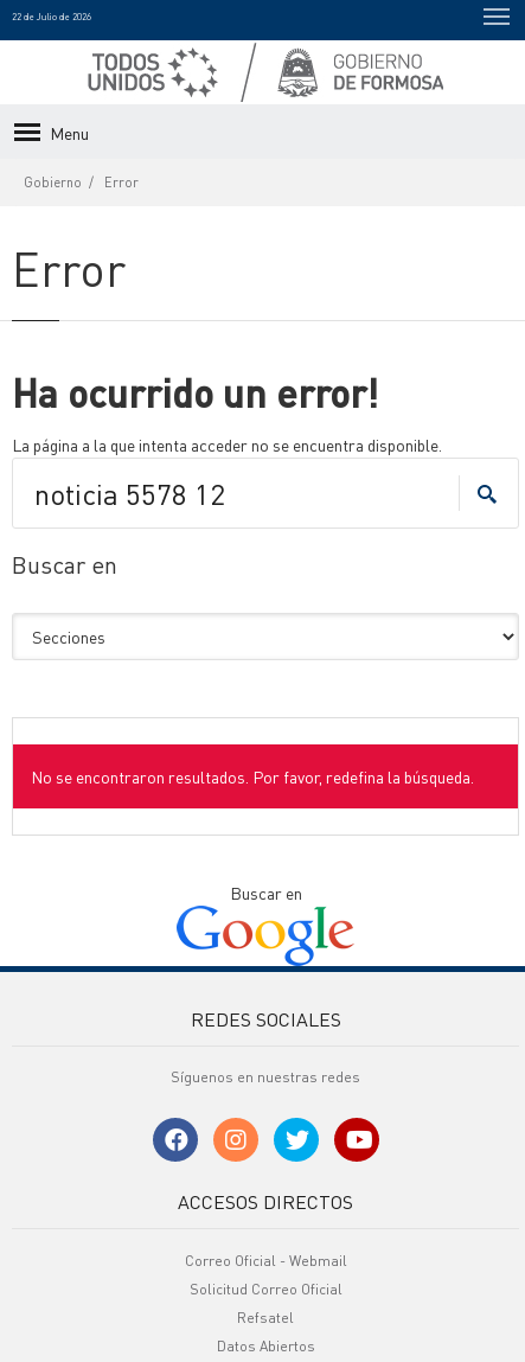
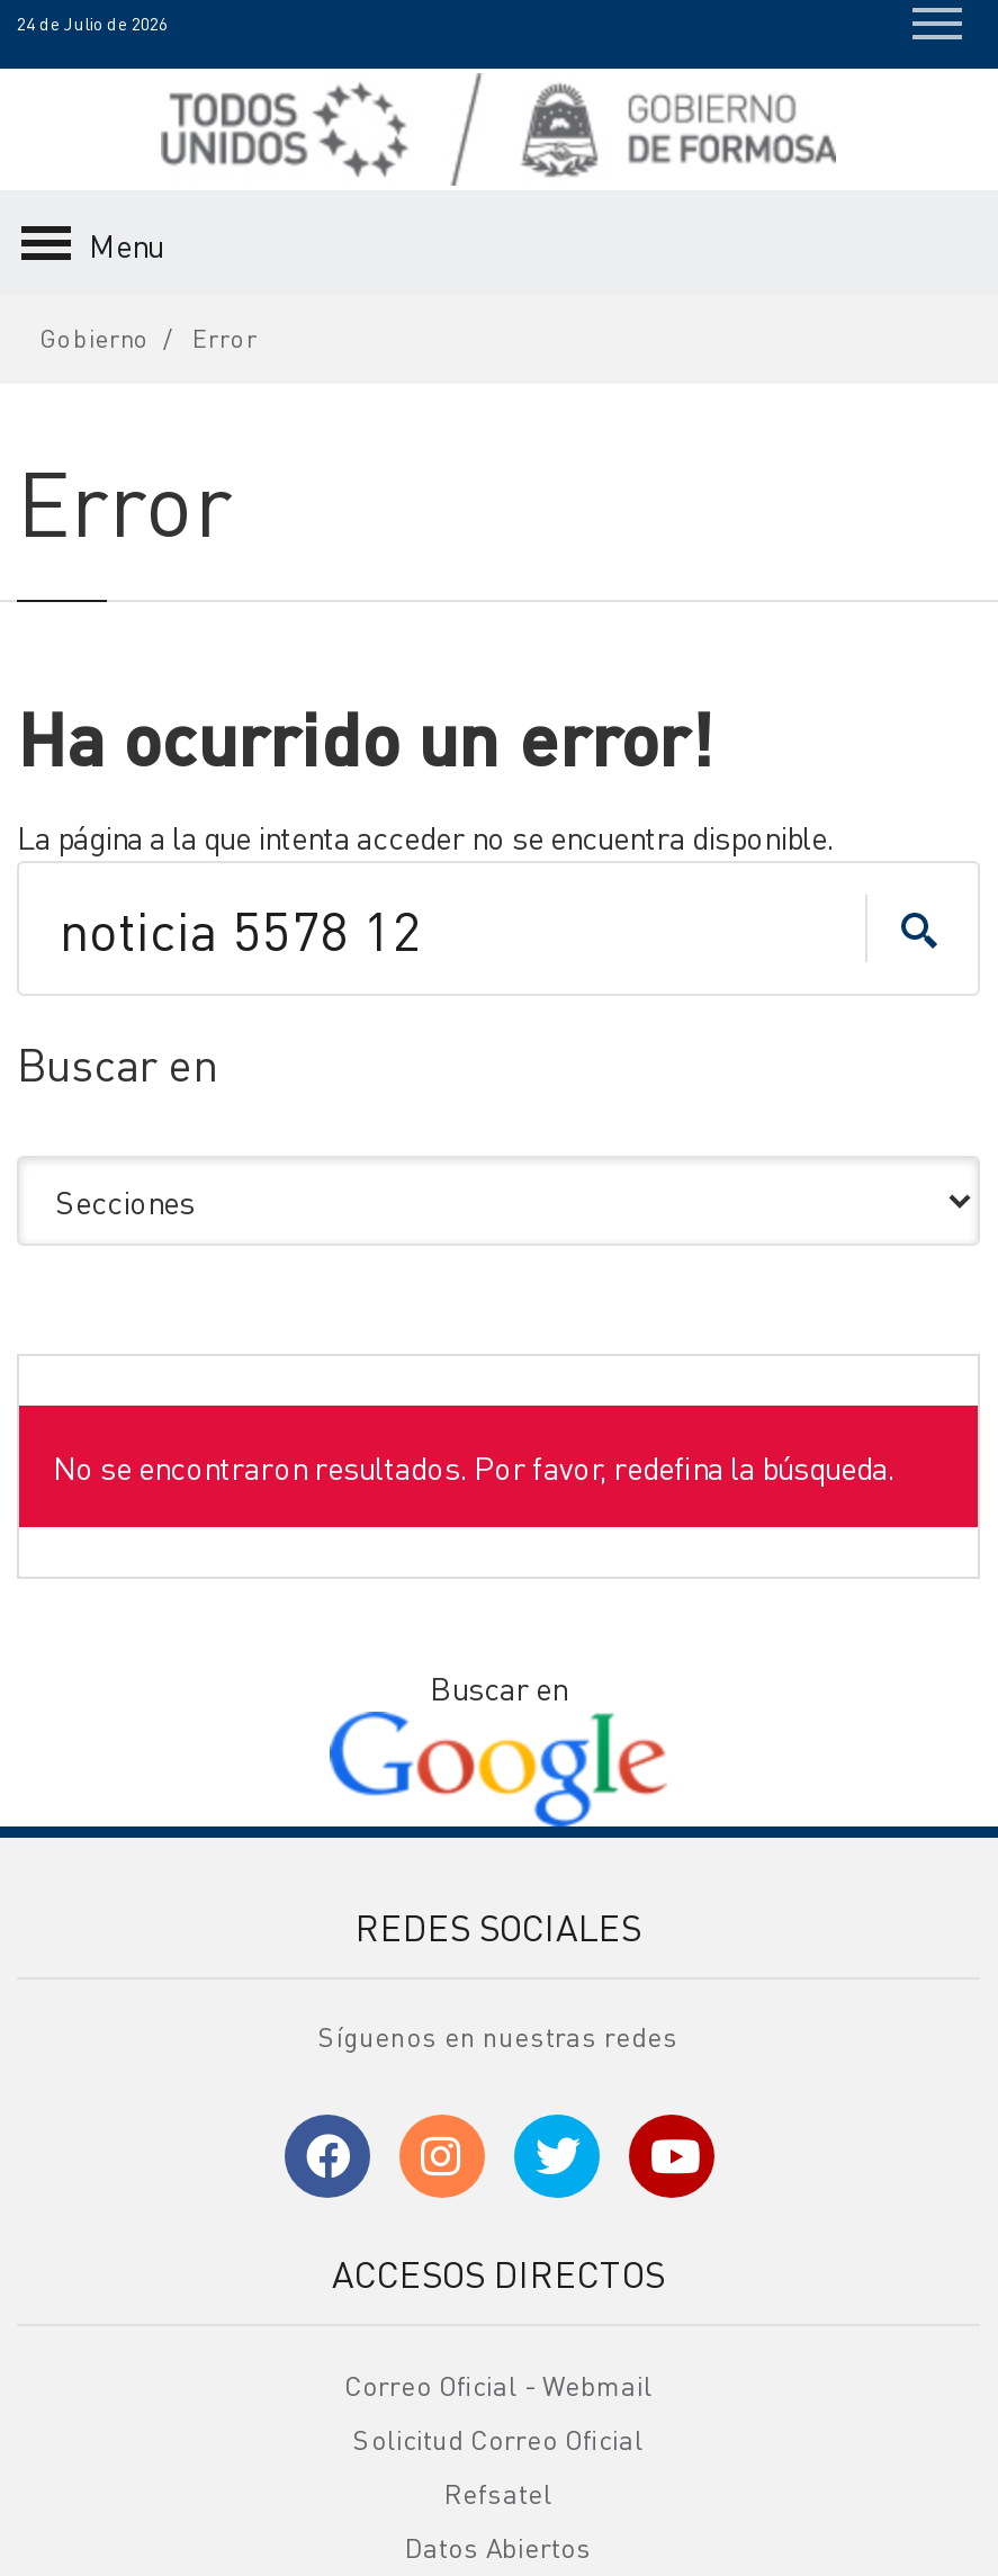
- 22 de Julio de 2026
+ 24 de Julio de 2026
